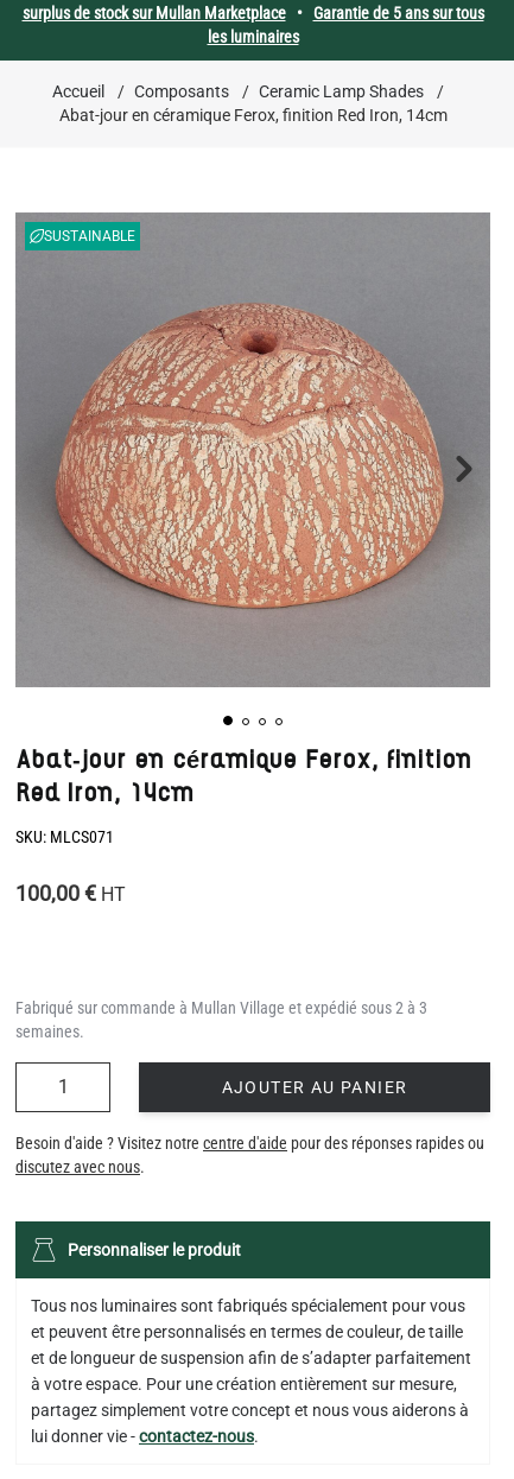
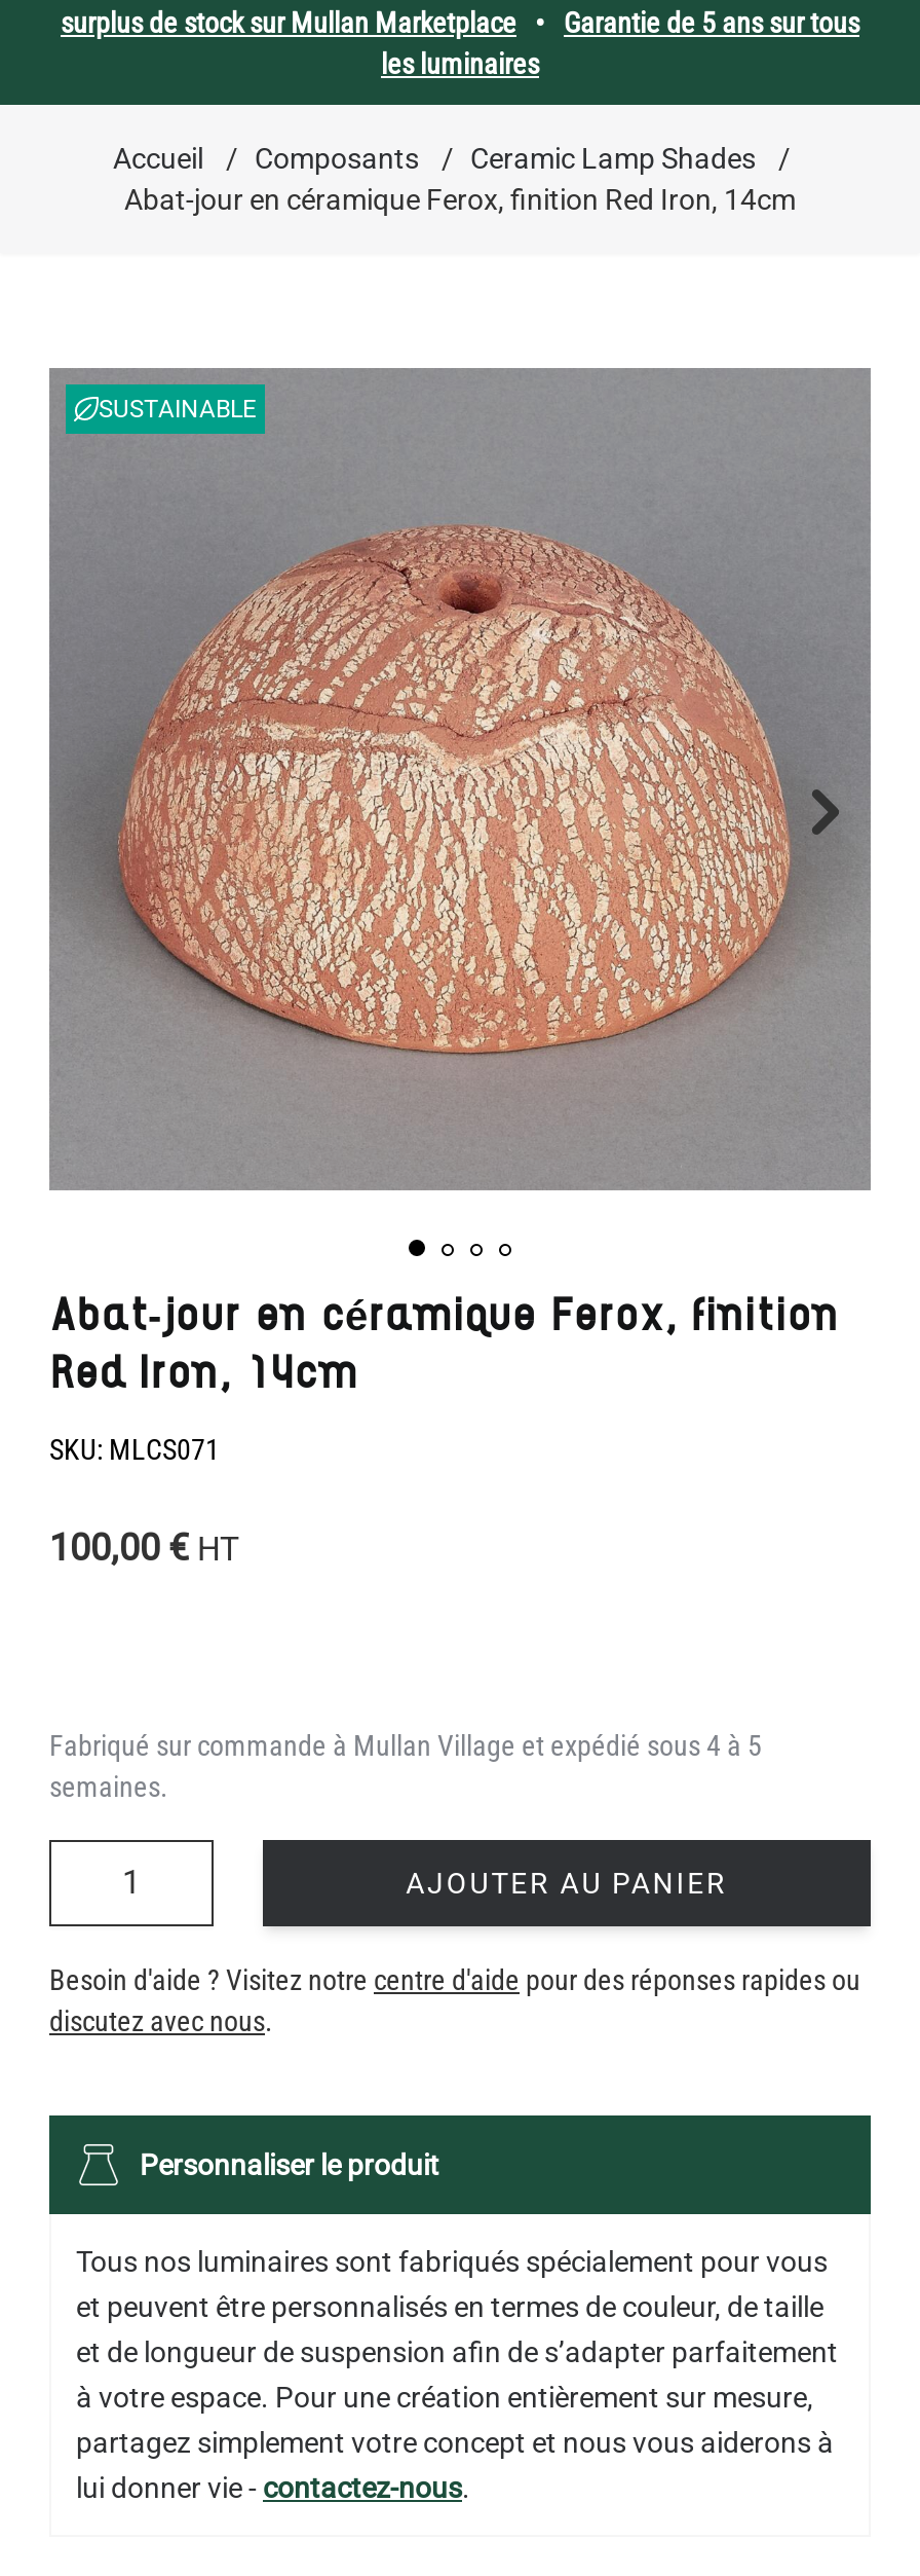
- Fabriqué sur commande à Mullan Village et expédié sous 2 à 3
+ Fabriqué sur commande à Mullan Village et expédié sous 4 à 5
